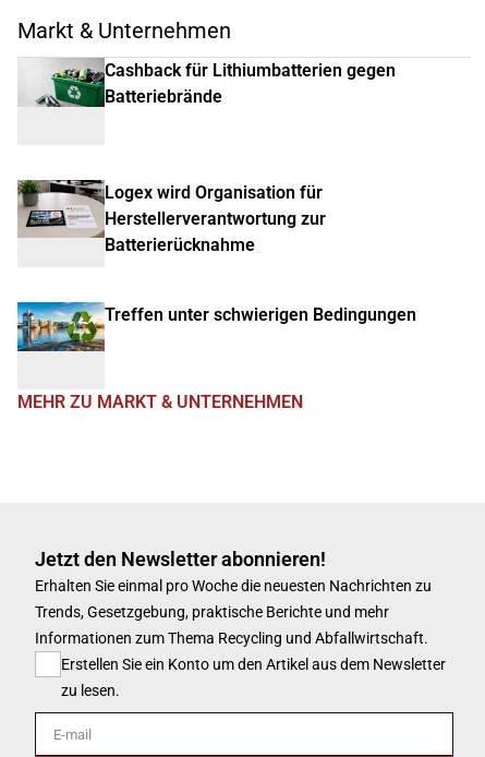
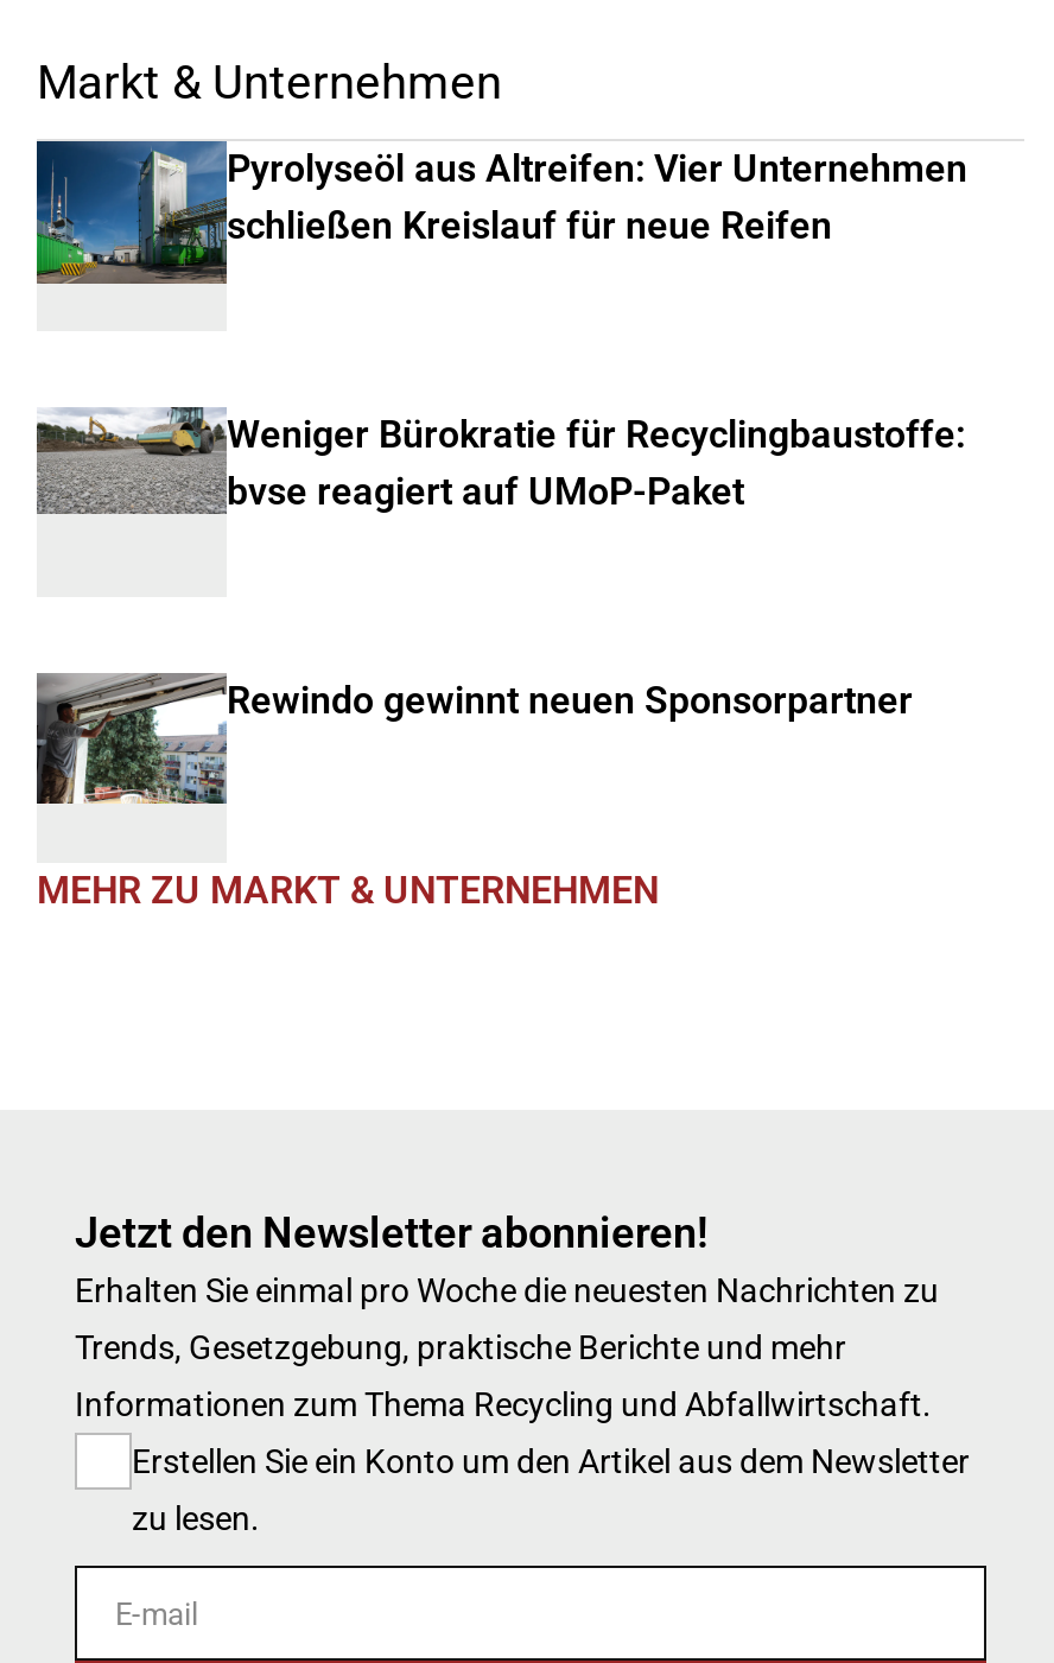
- [image]
- Cashback für Lithiumbatterien gegen
- Batteriebrände
+ [image]
+ Pyrolyseöl aus Altreifen: Vier Unternehmen
+ schließen Kreislauf für neue Reifen

- [image]
- Logex wird Organisation für
- Herstellerverantwortung zur
- Batterierücknahme
+ [image]
+ Weniger Bürokratie für Recyclingbaustoffe:
+ bvse reagiert auf UMoP-Paket

- [image]
- Treffen unter schwierigen Bedingungen
+ [image]
+ Rewindo gewinnt neuen Sponsorpartner
